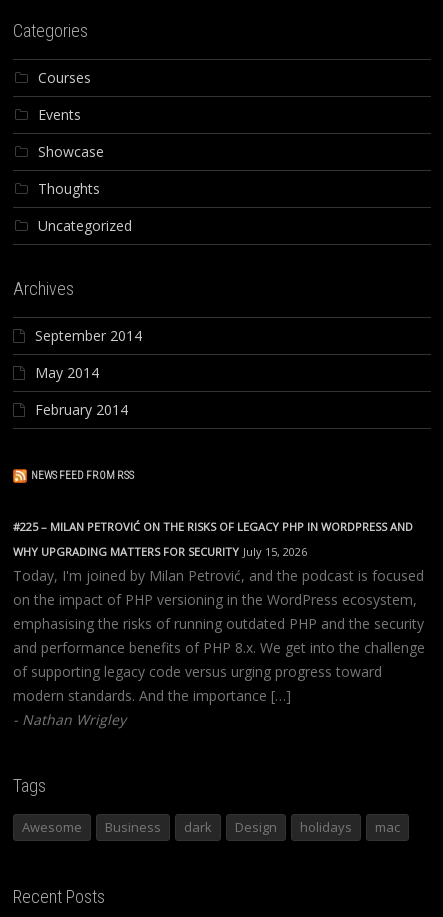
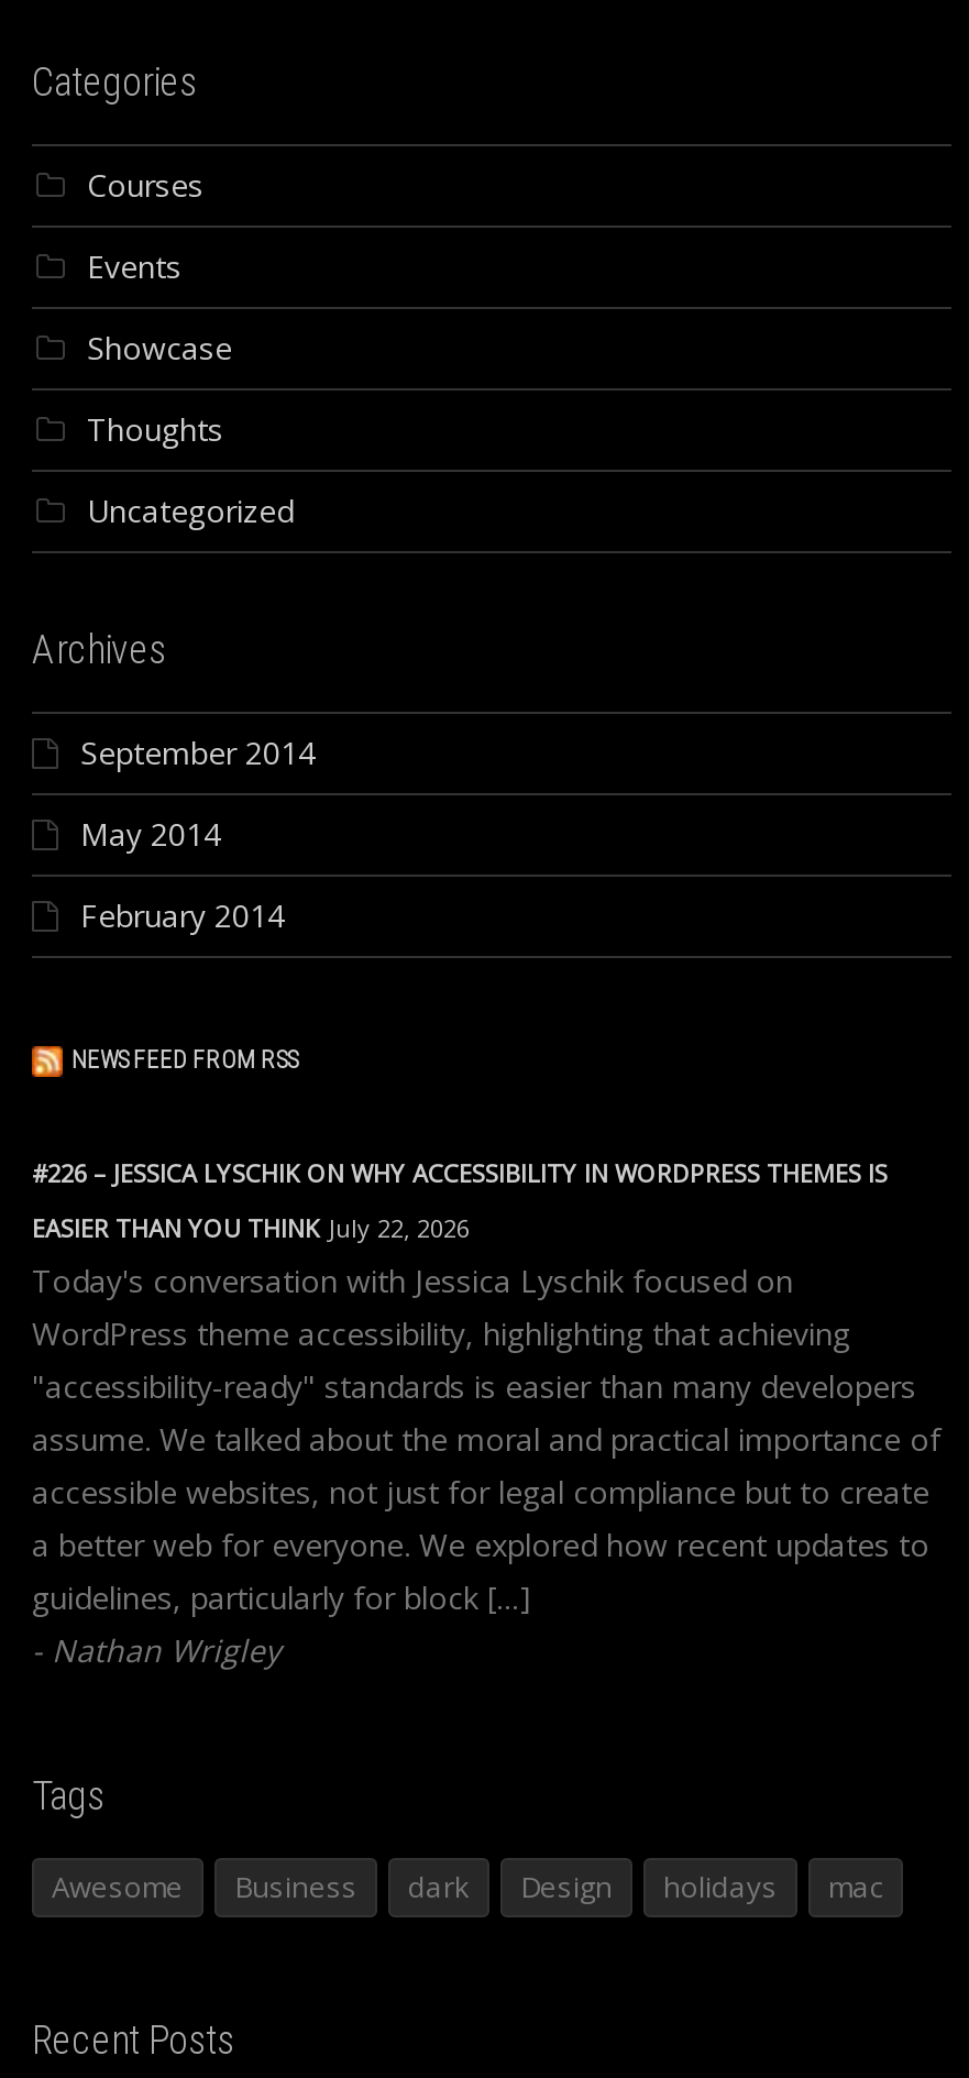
- #225 – MILAN PETROVIĆ ON THE RISKS OF LEGACY PHP IN WORDPRESS AND
+ #226 – JESSICA LYSCHIK ON WHY ACCESSIBILITY IN WORDPRESS THEMES IS

- WHY UPGRADING MATTERS FOR SECURITY July 15, 2026
- Today, I'm joined by Milan Petrović, and the podcast is focused
- on the impact of PHP versioning in the WordPress ecosystem,
- emphasising the risks of running outdated PHP and the security
- and performance benefits of PHP 8.x. We get into the challenge
- of supporting legacy code versus urging progress toward
- modern standards. And the importance […]
+ EASIER THAN YOU THINK July 22, 2026
+ Today's conversation with Jessica Lyschik focused on
+ WordPress theme accessibility, highlighting that achieving
+ "accessibility-ready" standards is easier than many developers
+ assume. We talked about the moral and practical importance of
+ accessible websites, not just for legal compliance but to create
+ a better web for everyone. We explored how recent updates to
+ guidelines, particularly for block […]
